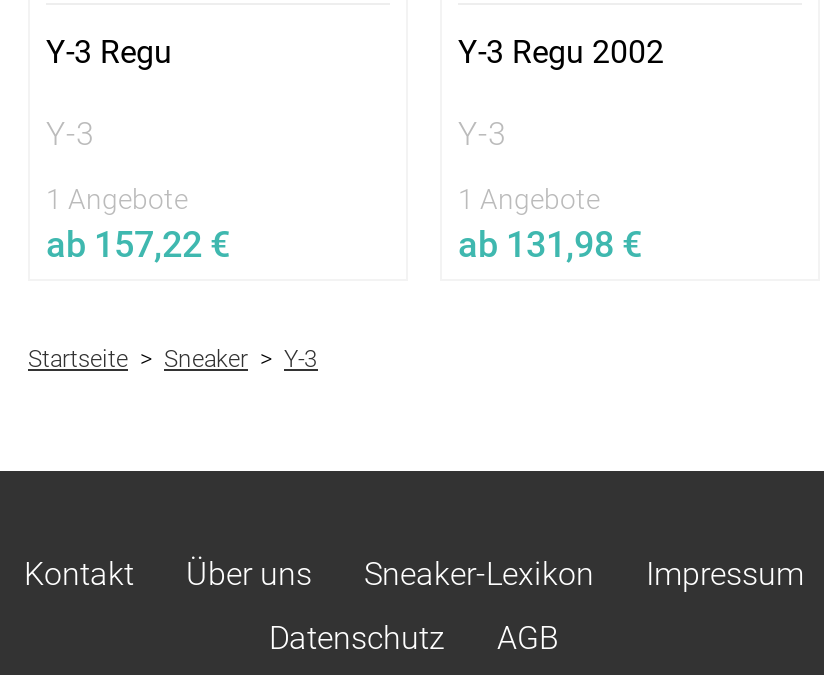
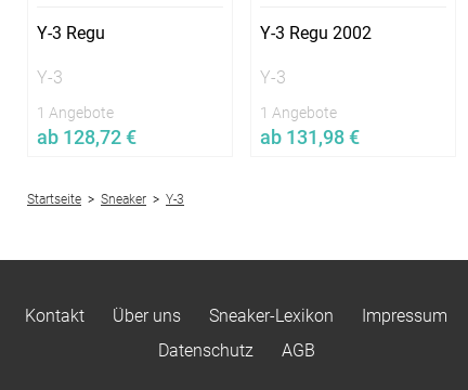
- ab 157,22 €
+ ab 128,72 €
